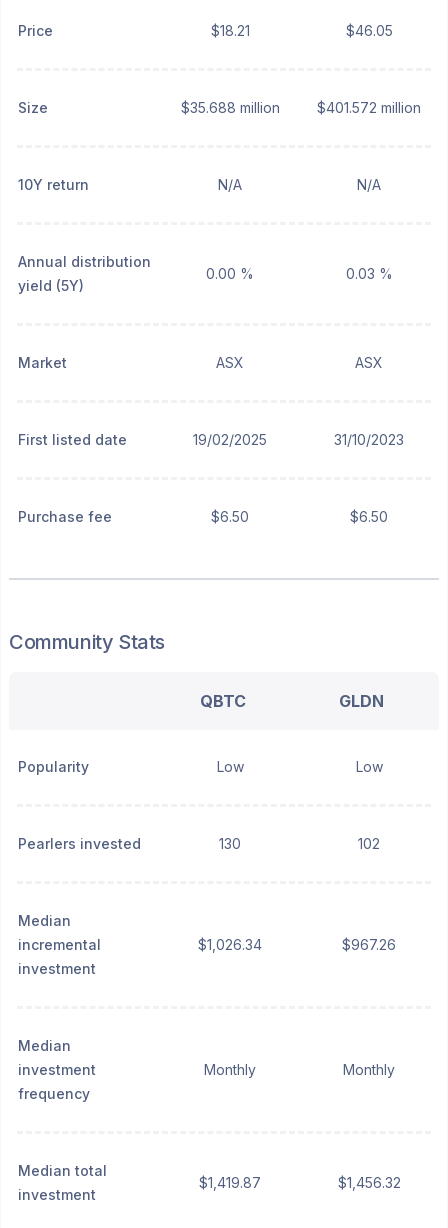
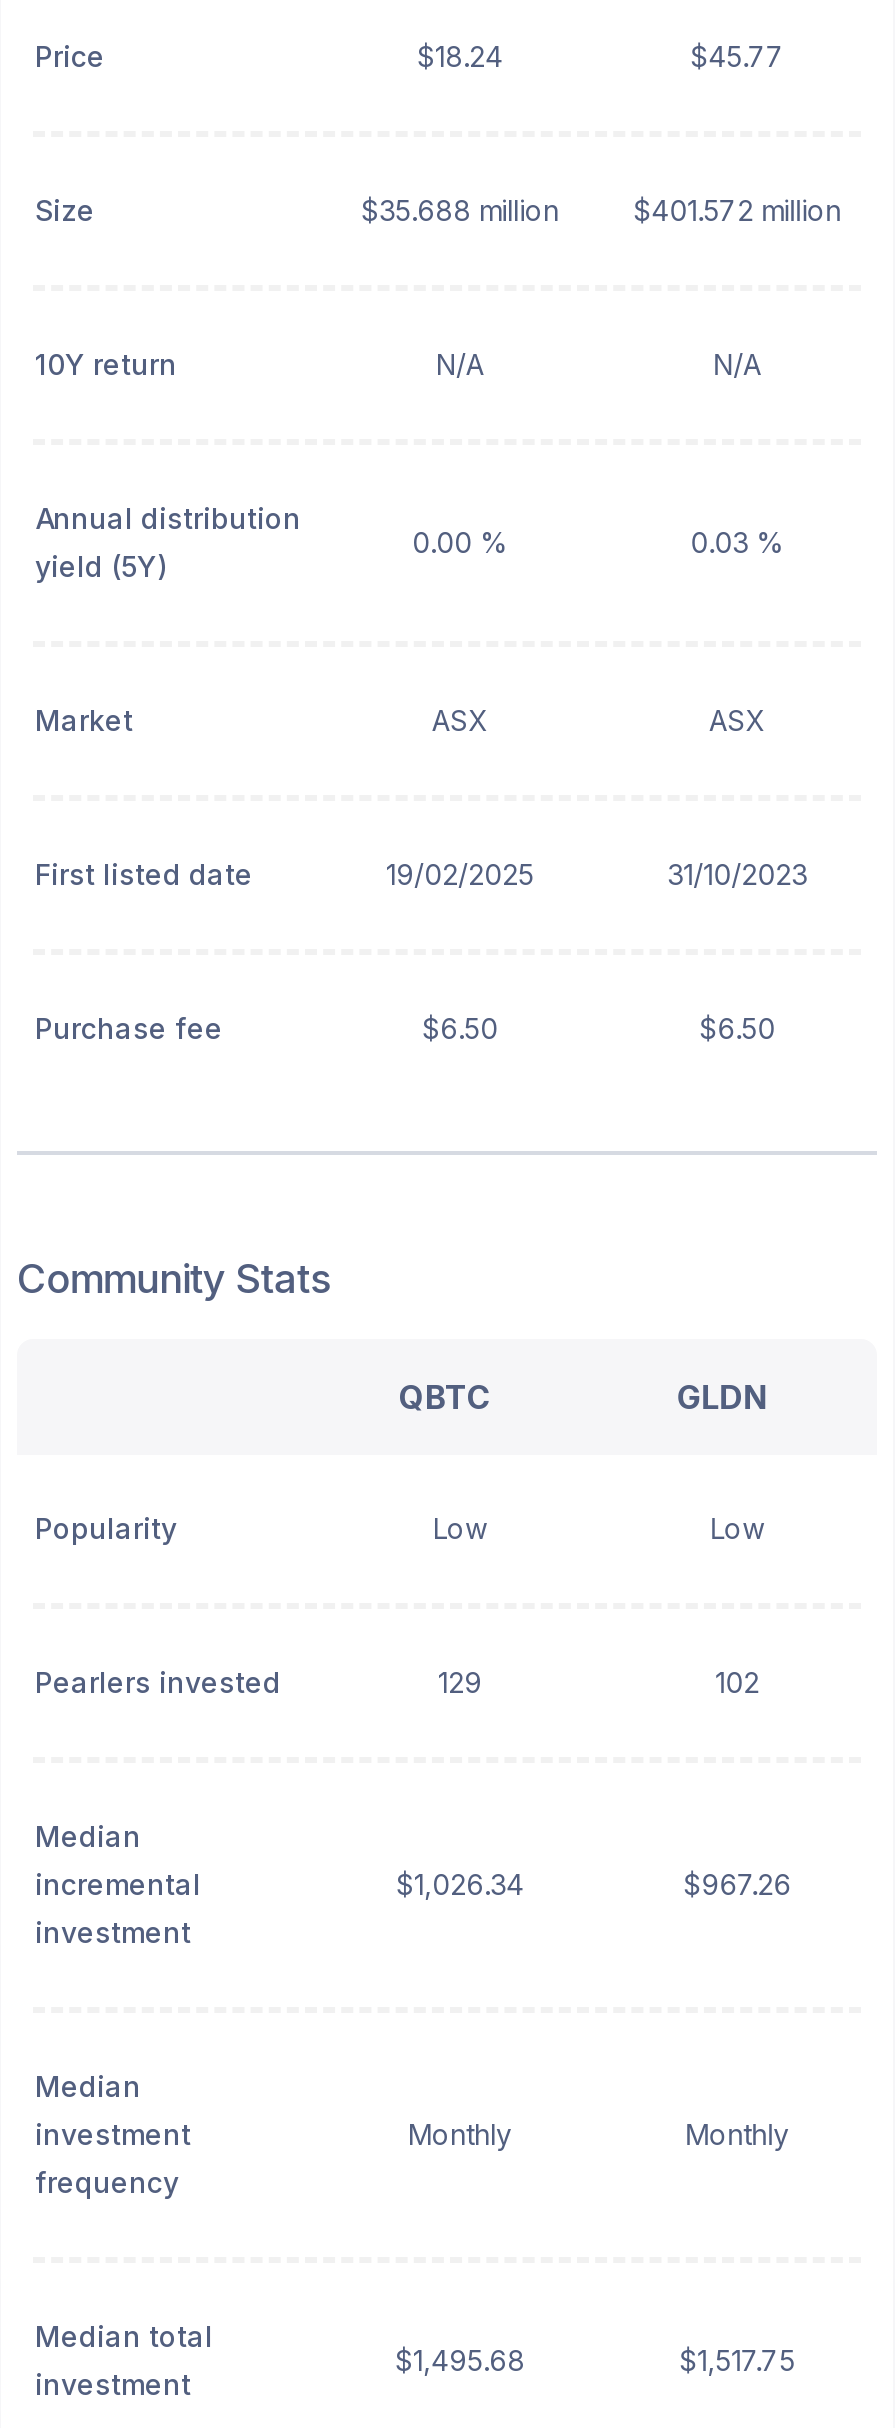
- $18.21
+ $18.24

- $46.05
+ $45.77

- 130
+ 129

- $1,419.87
+ $1,495.68

- $1,456.32
+ $1,517.75
